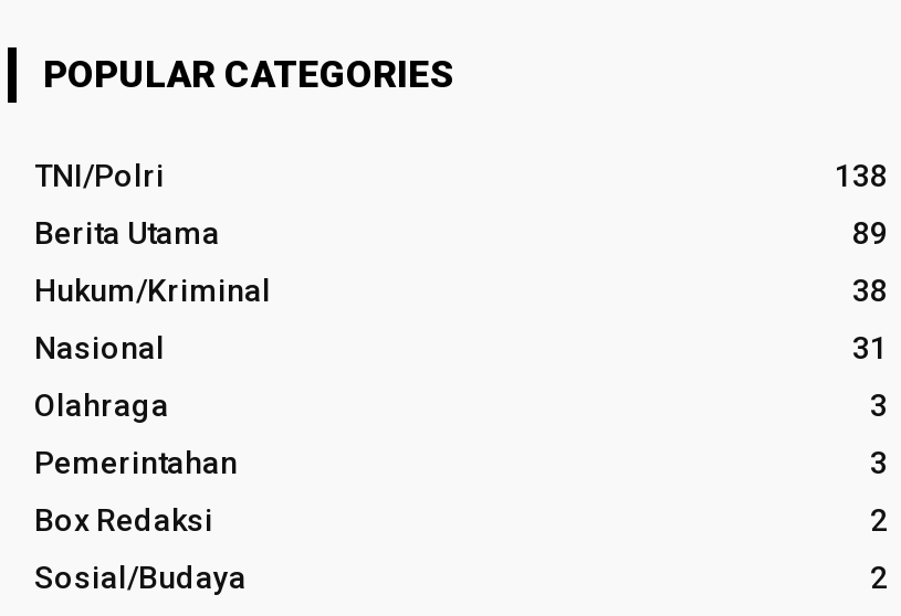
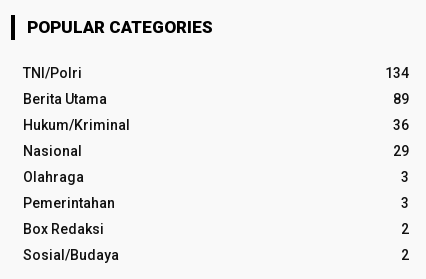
- 138
+ 134

- 38
+ 36

- 31
+ 29
